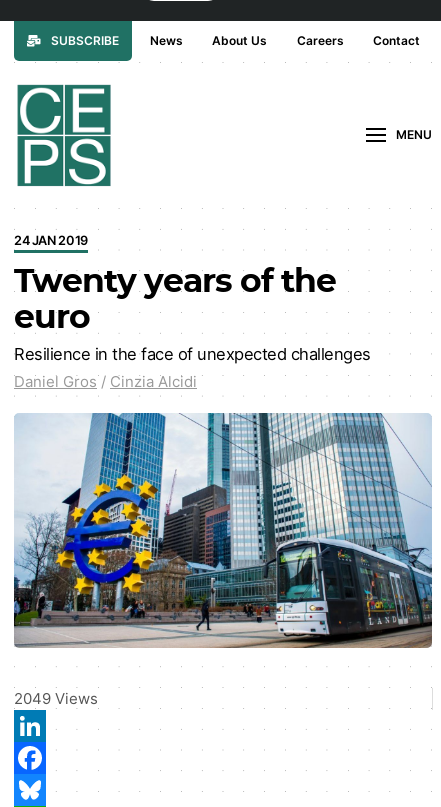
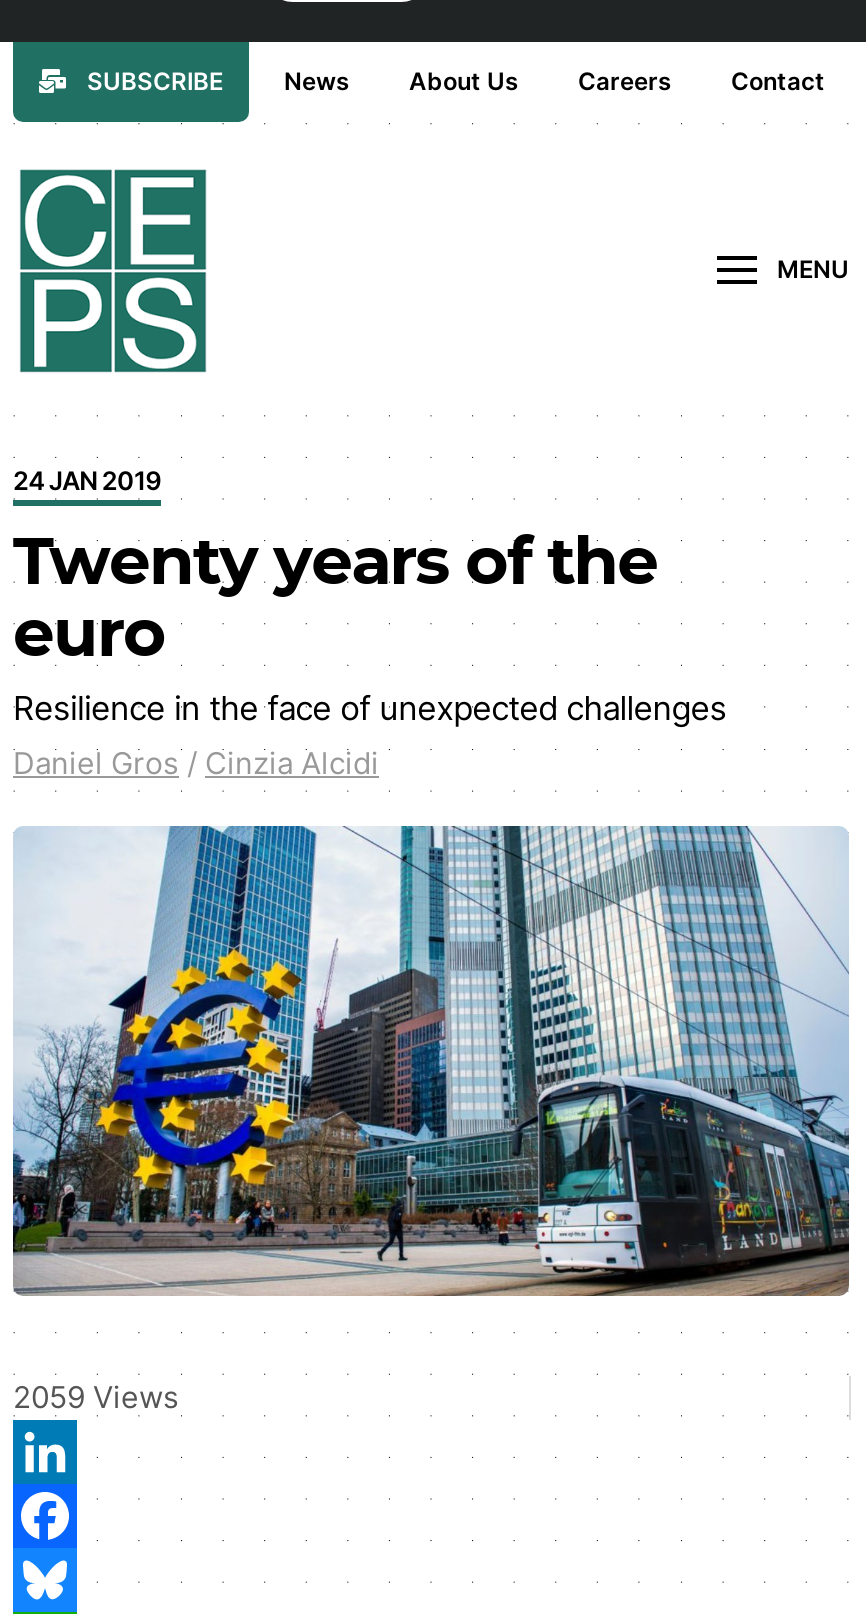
- 2049 Views
+ 2059 Views
